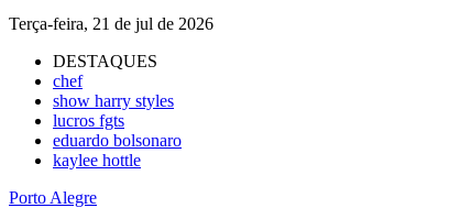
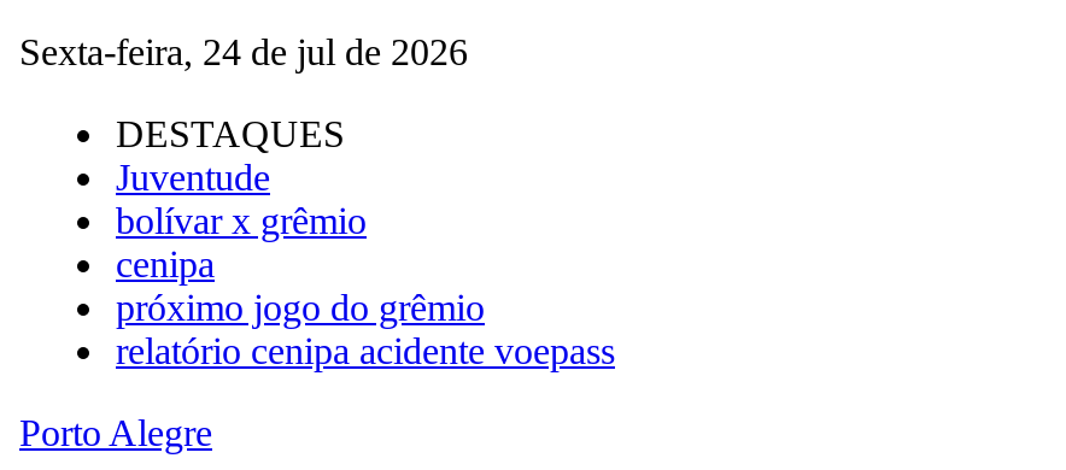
- Terça-feira, 21 de jul de 2026
+ Sexta-feira, 24 de jul de 2026

- chef
- show harry styles
- lucros fgts
- eduardo bolsonaro
- kaylee hottle
+ Juventude
+ bolívar x grêmio
+ cenipa
+ próximo jogo do grêmio
+ relatório cenipa acidente voepass
